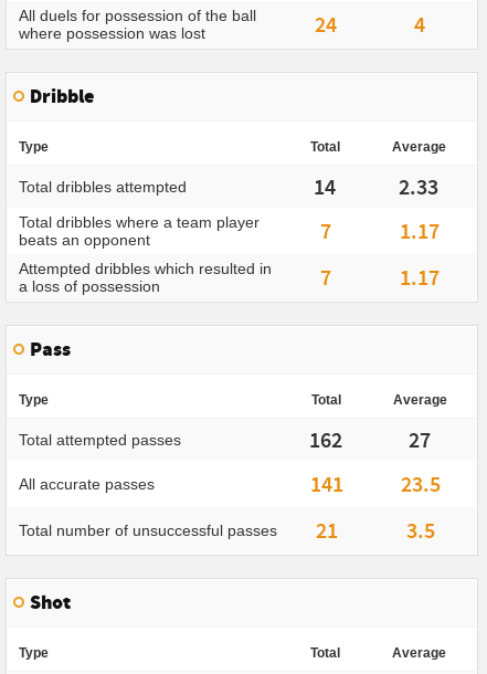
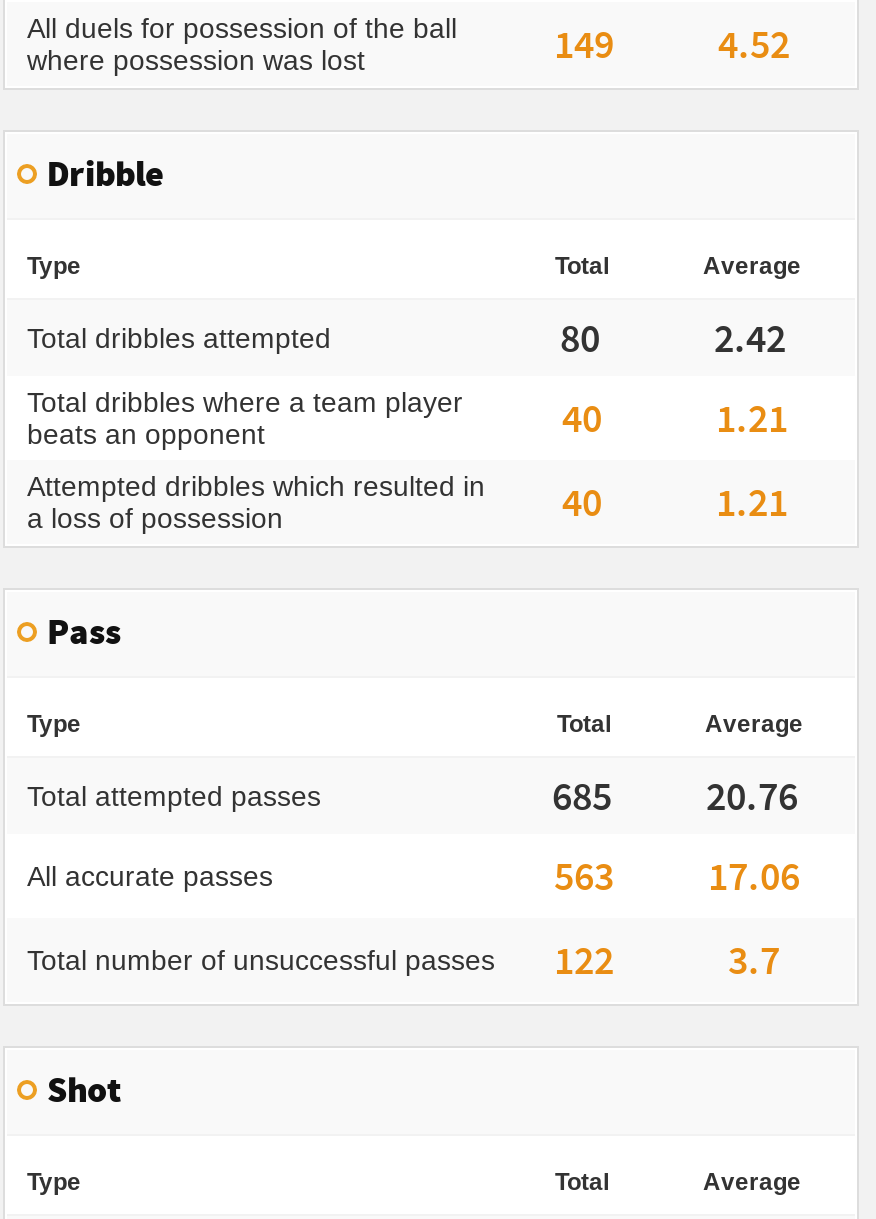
- 24
+ 149

- 4
+ 4.52

- 14
+ 80

- 2.33
+ 2.42

- 7
+ 40

- 1.17
+ 1.21

- 7
+ 40

- 1.17
+ 1.21

- 162
+ 685

- 27
+ 20.76

- 141
+ 563

- 23.5
+ 17.06

- 21
+ 122

- 3.5
+ 3.7
